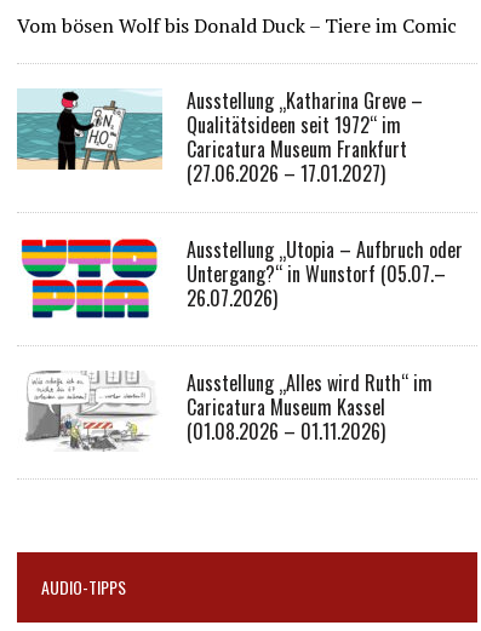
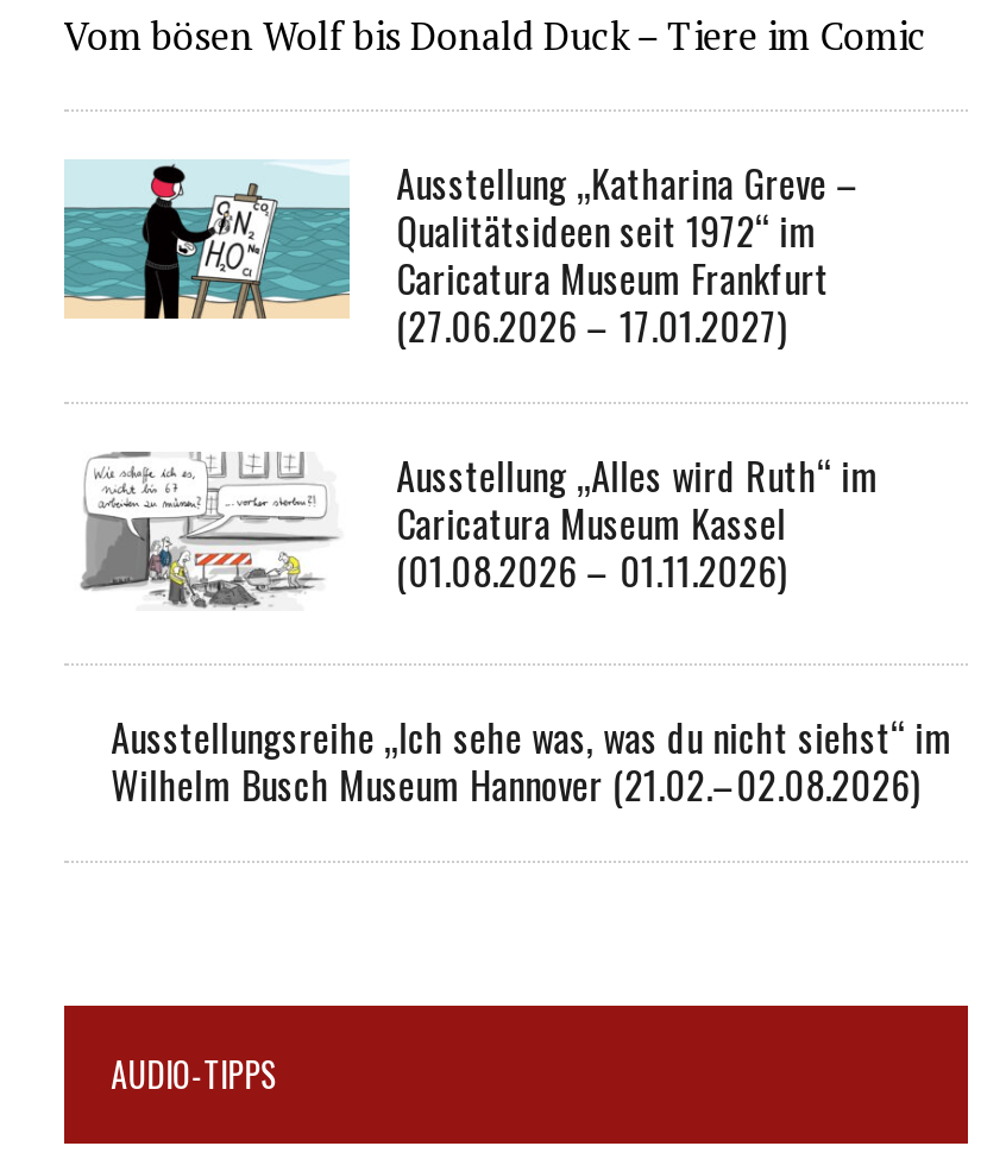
- [image]
- Ausstellung „Utopia – Aufbruch oder
- Untergang?“ in Wunstorf (05.07.–
- 26.07.2026)

moved up: Ausstellung „Alles wird Ruth“ im | Caricatura Museum Kassel | (01.08.2026 – 01.11.2026)

+ Ausstellungsreihe „Ich sehe was, was du nicht siehst“ im
+ Wilhelm Busch Museum Hannover (21.02.–02.08.2026)
